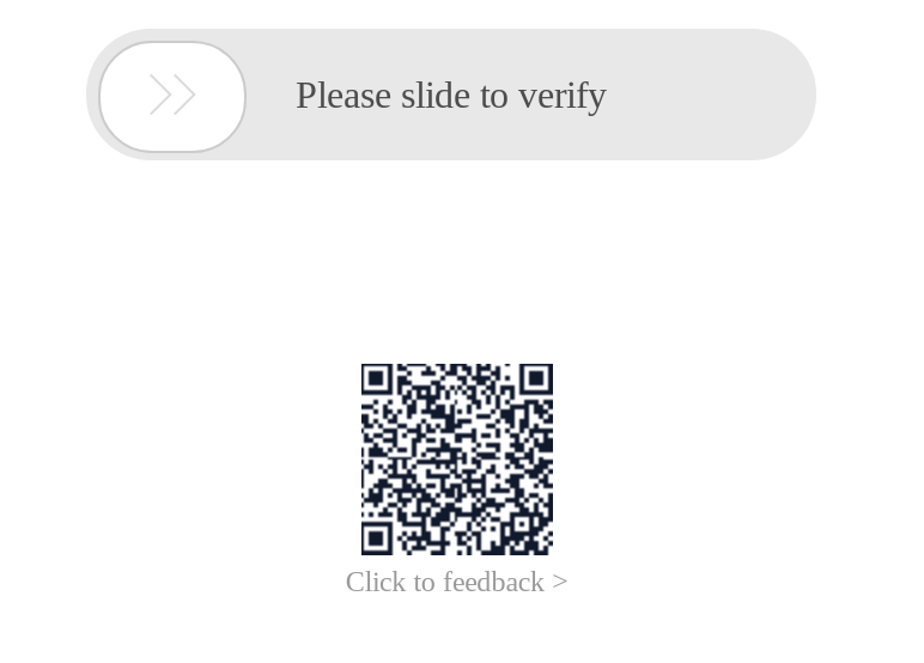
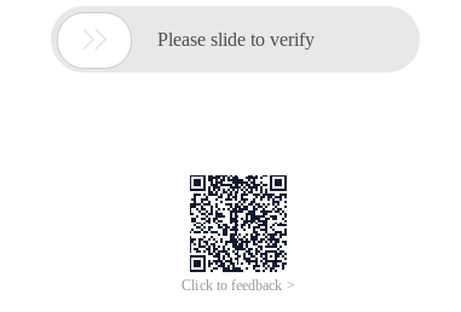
- [image]
+ [image]
